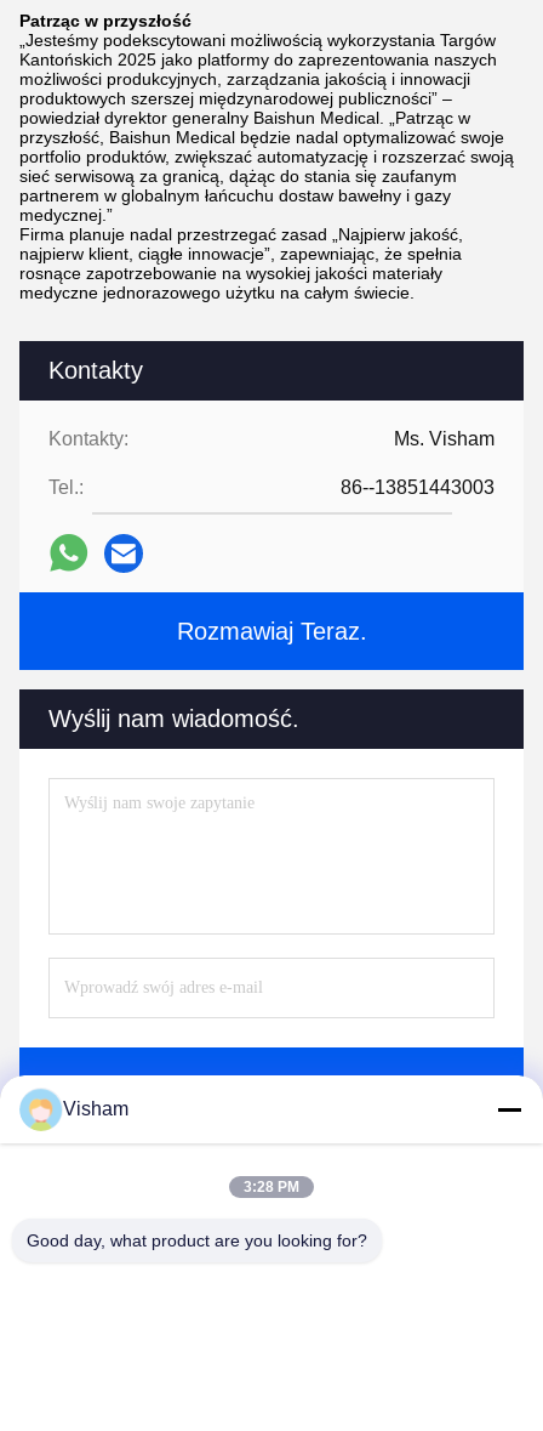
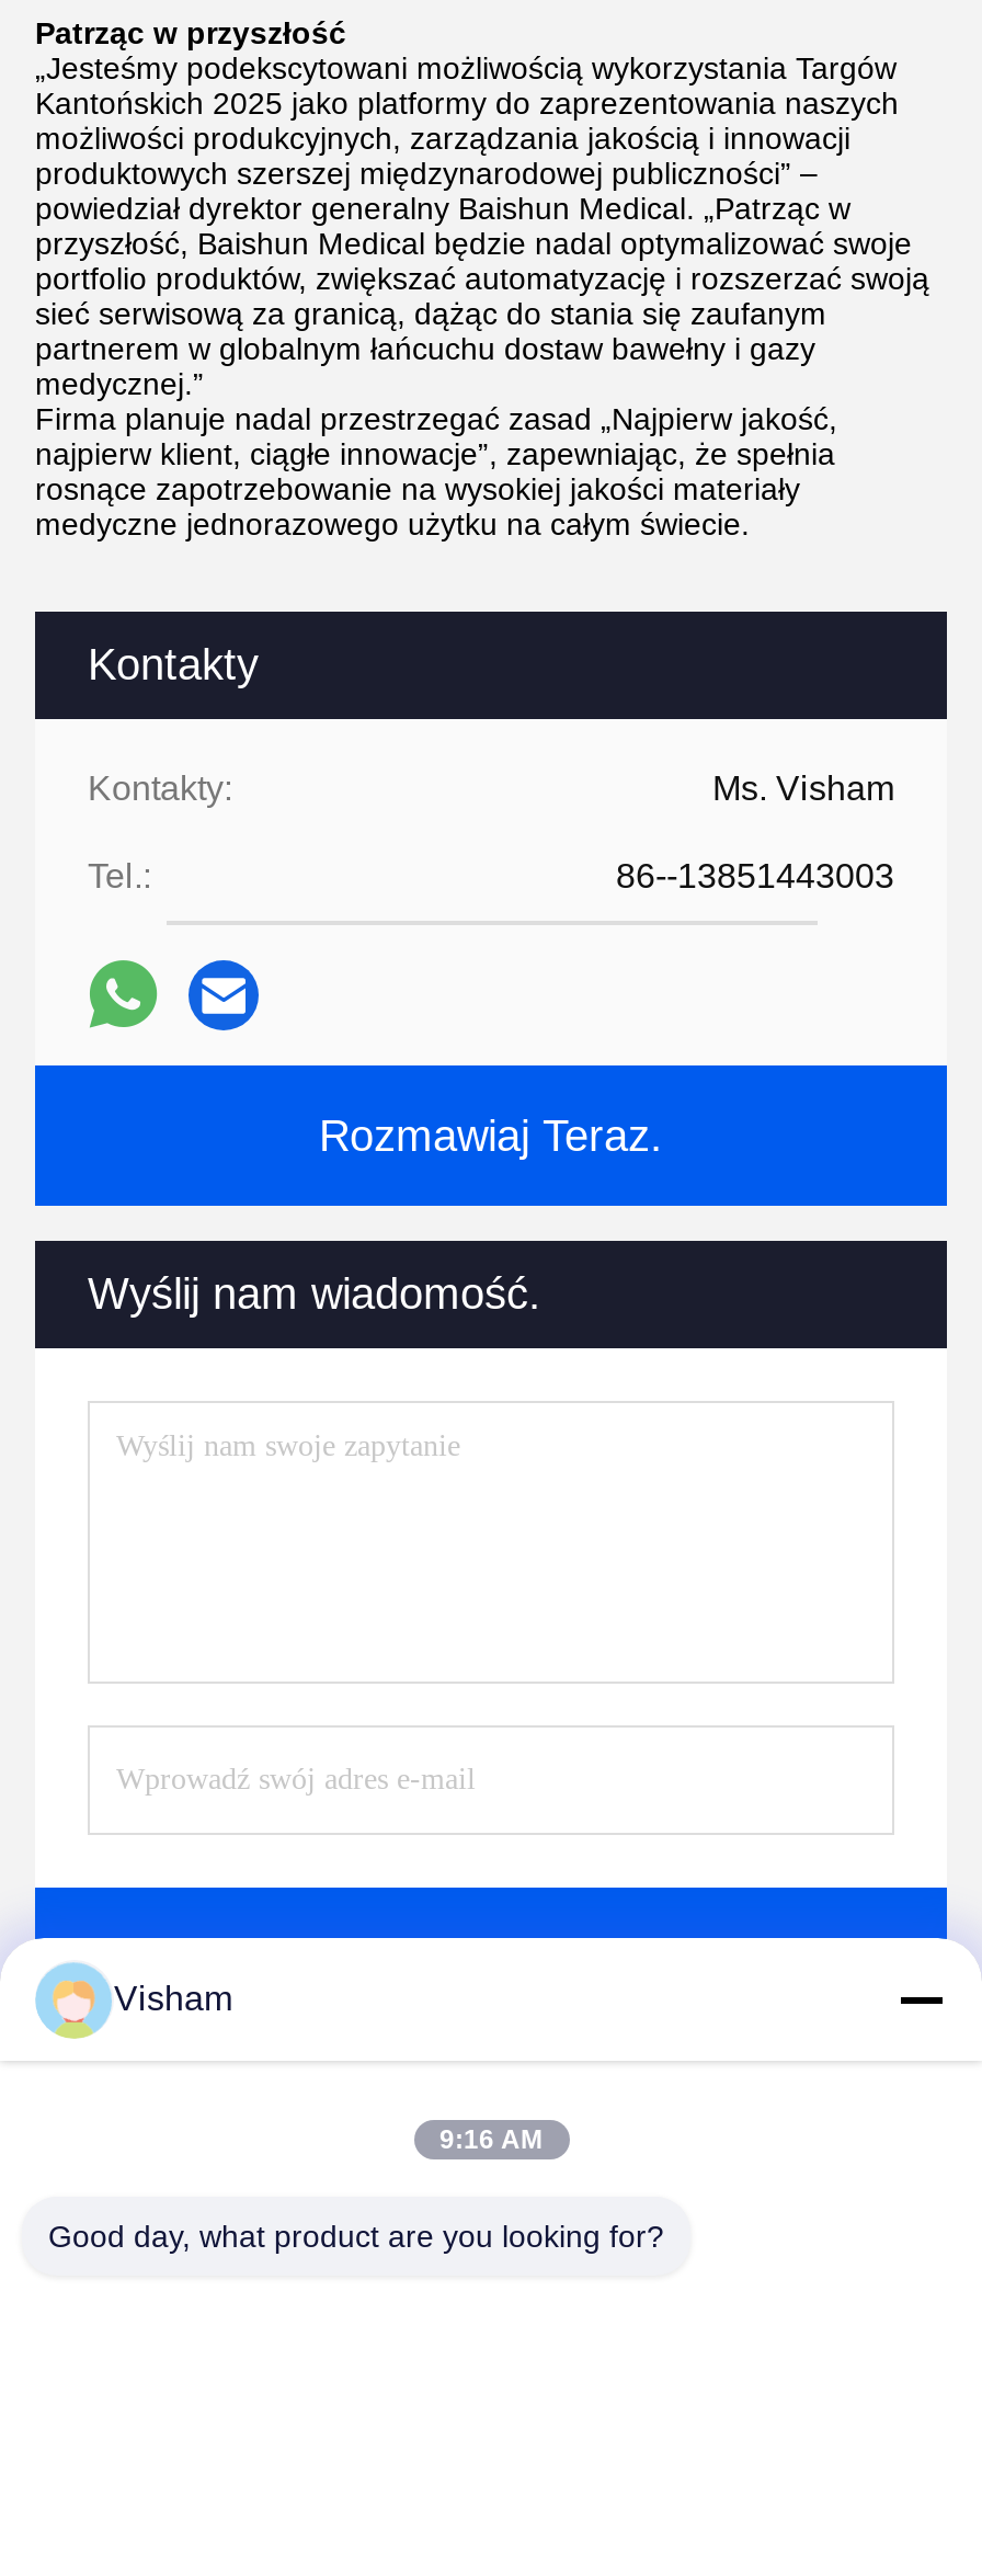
- 3:28 PM
+ 9:16 AM
